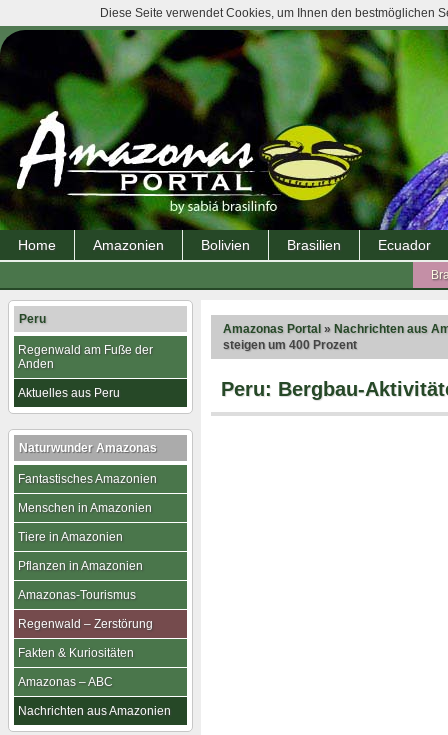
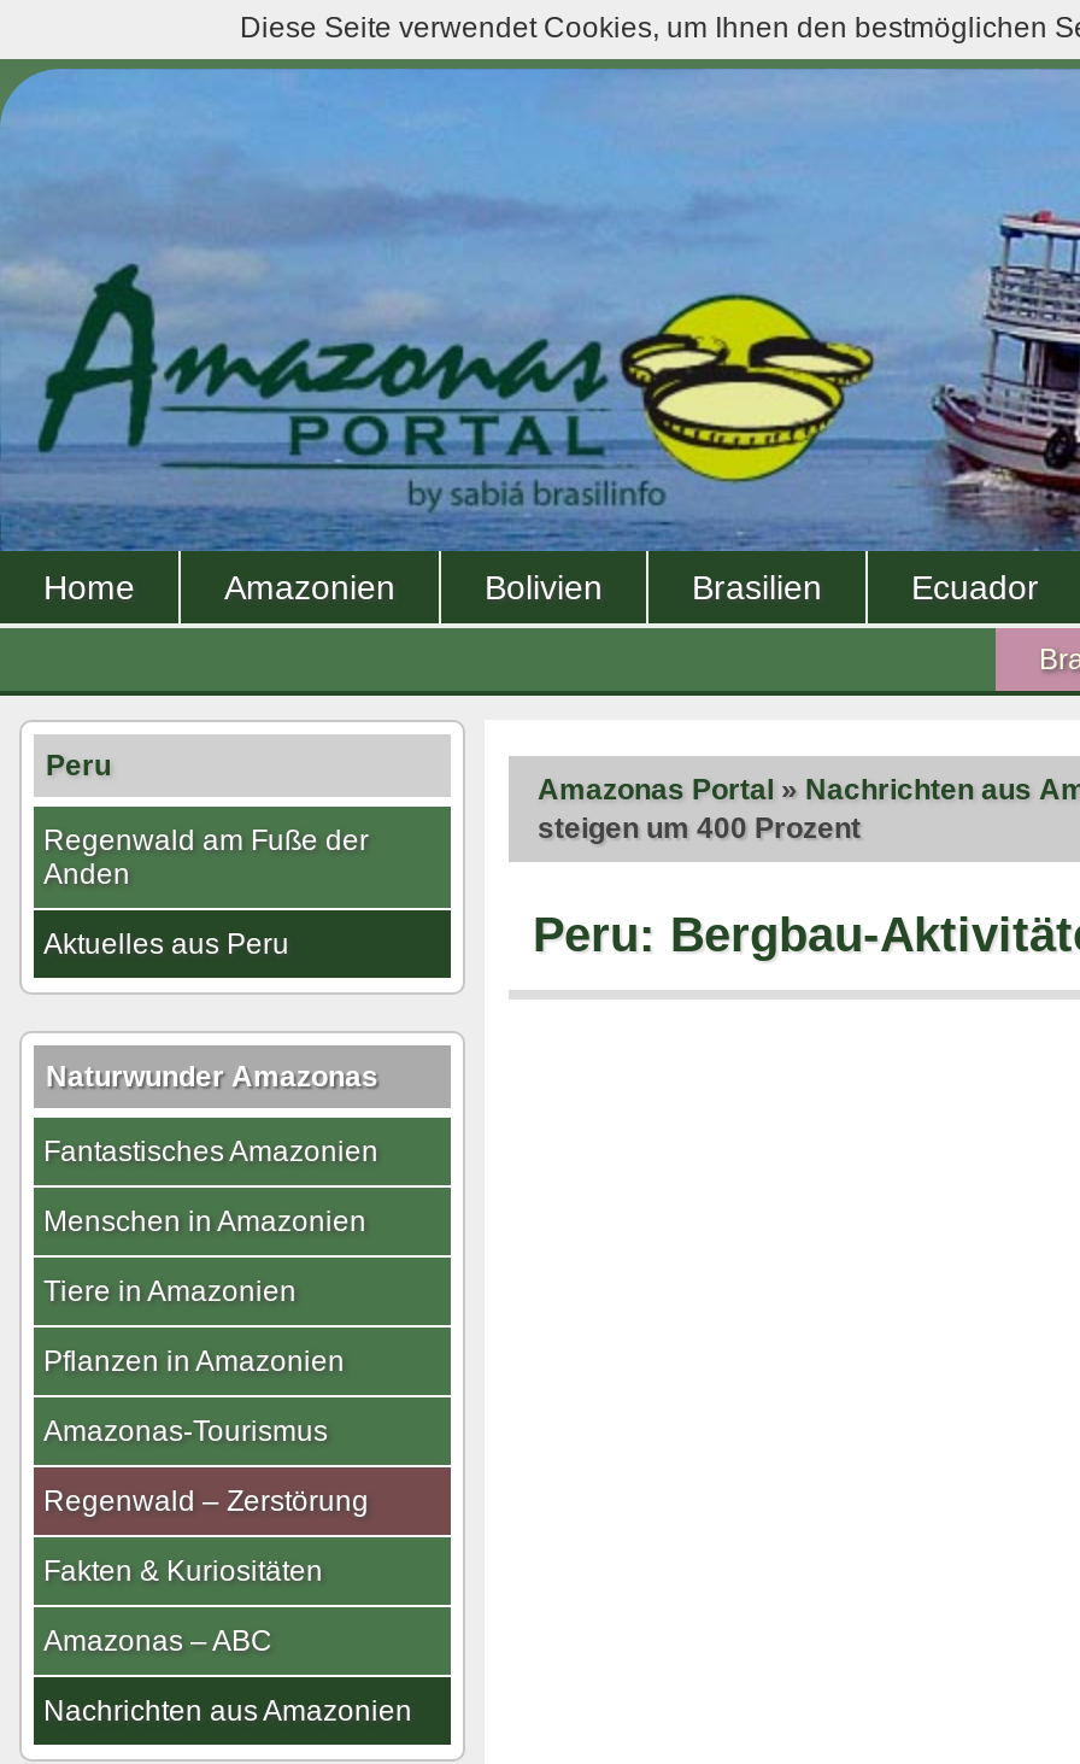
- [image]
+ [image]
